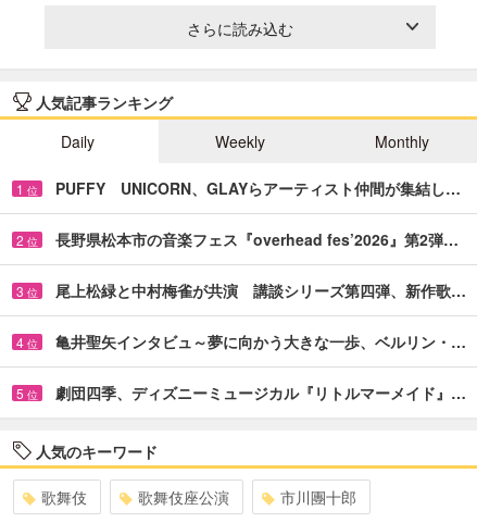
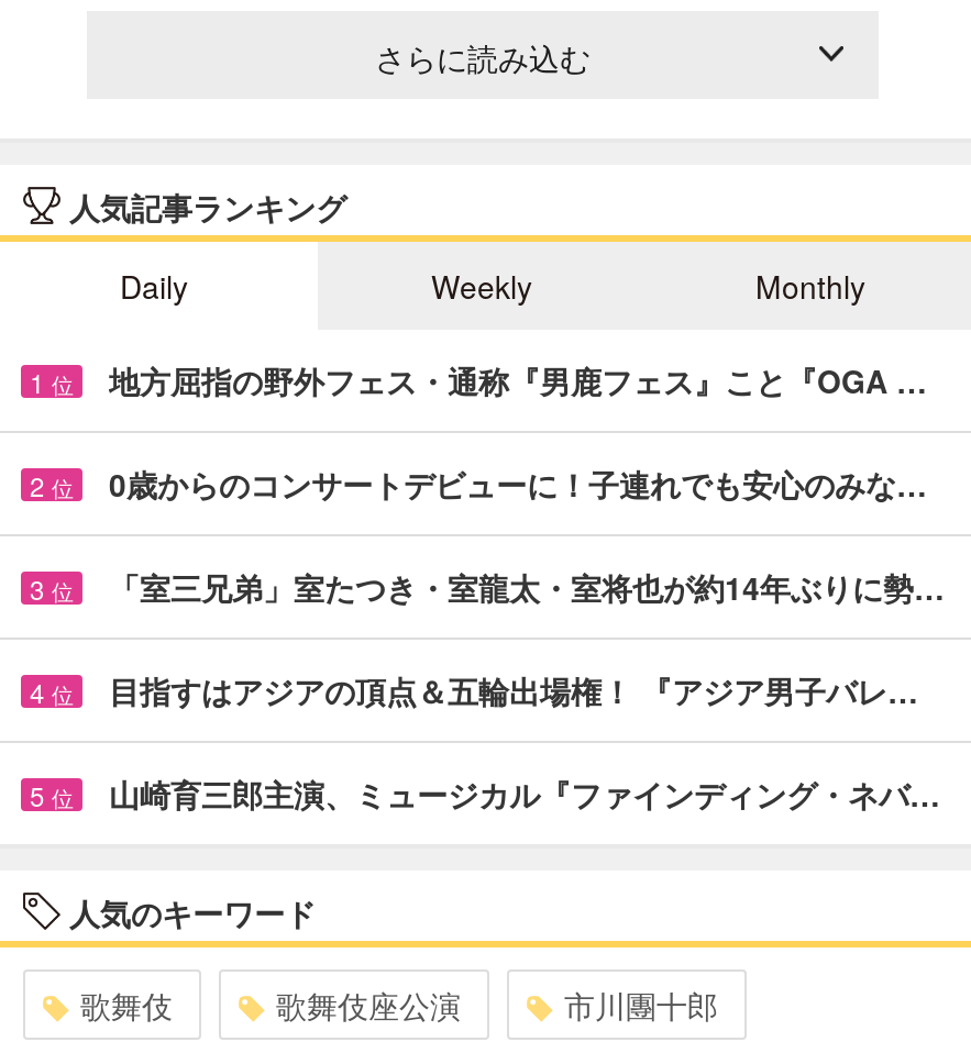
- PUFFY UNICORN、GLAYらアーティスト仲間が集結し…
+ 地方屈指の野外フェス・通称『男鹿フェス』こと『OGA …

- 長野県松本市の音楽フェス『overhead fes’2026』第2弾…
+ 0歳からのコンサートデビューに！子連れでも安心のみな…

- 尾上松緑と中村梅雀が共演 講談シリーズ第四弾、新作歌…
+ 「室三兄弟」室たつき・室龍太・室将也が約14年ぶりに勢…

- 亀井聖矢インタビュ～夢に向かう大きな一歩、ベルリン・…
+ 目指すはアジアの頂点＆五輪出場権！ 『アジア男子バレ…

- 劇団四季、ディズニーミュージカル『リトルマーメイド』…
+ 山崎育三郎主演、ミュージカル『ファインディング・ネバ…
